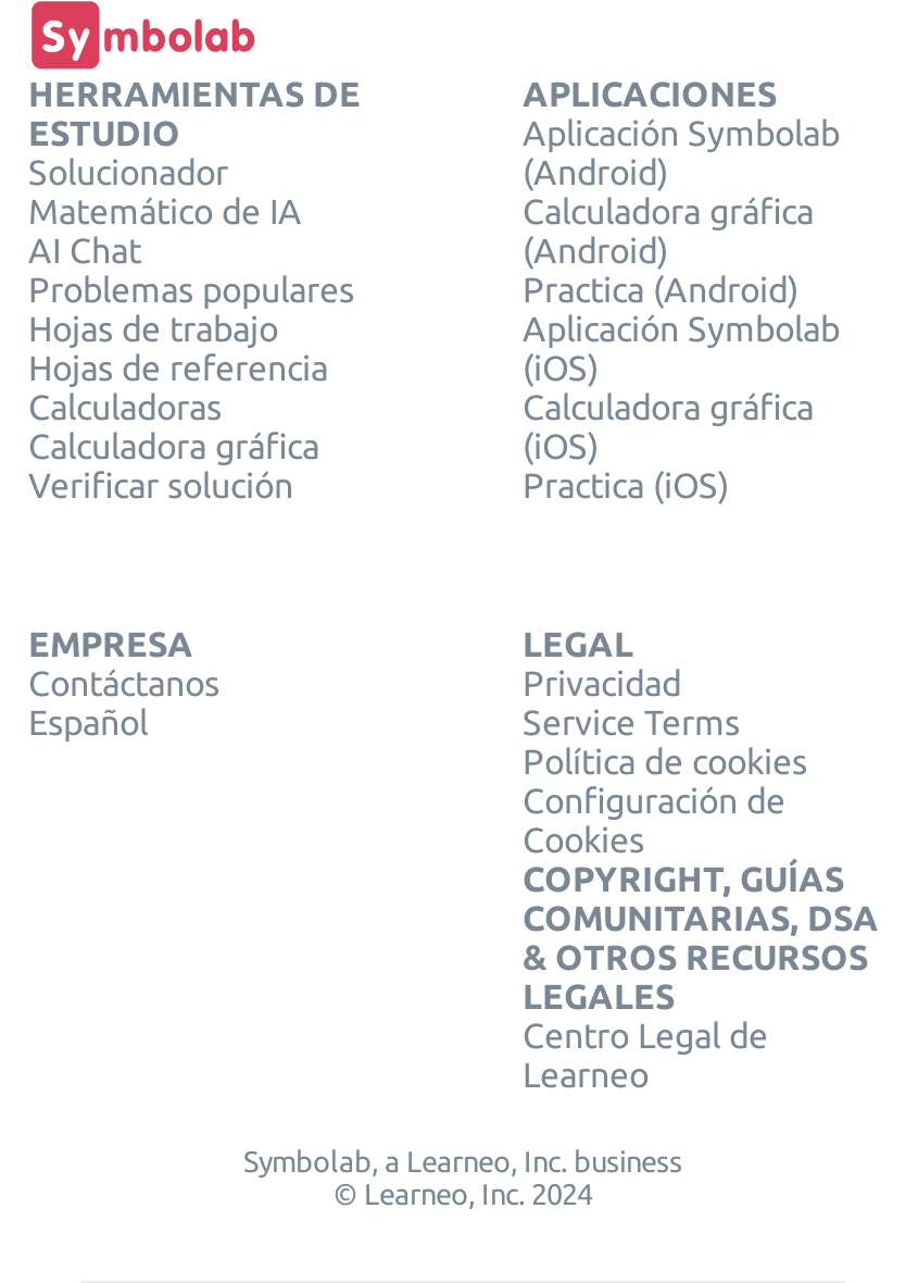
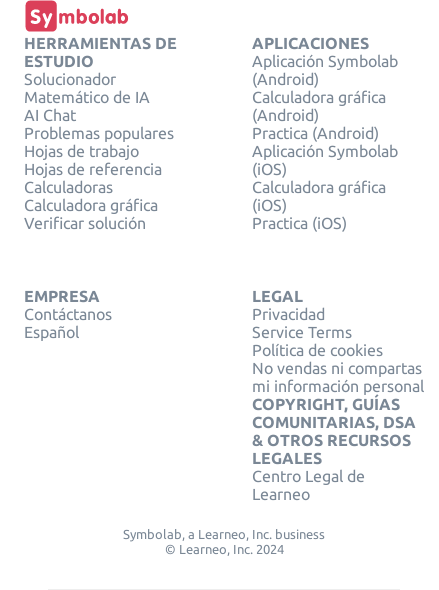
- Configuración de
- Cookies
+ No vendas ni compartas
+ mi información personal
